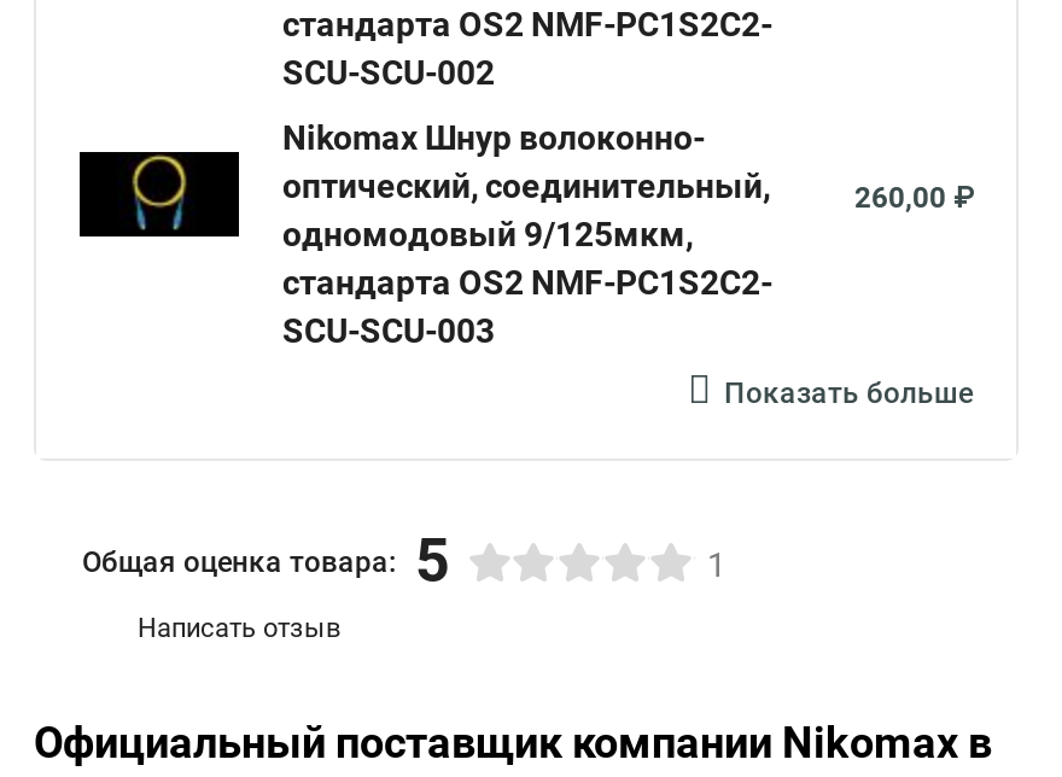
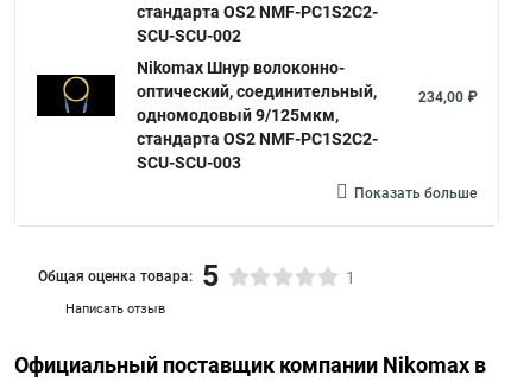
- 260,00 ₽
+ 234,00 ₽
